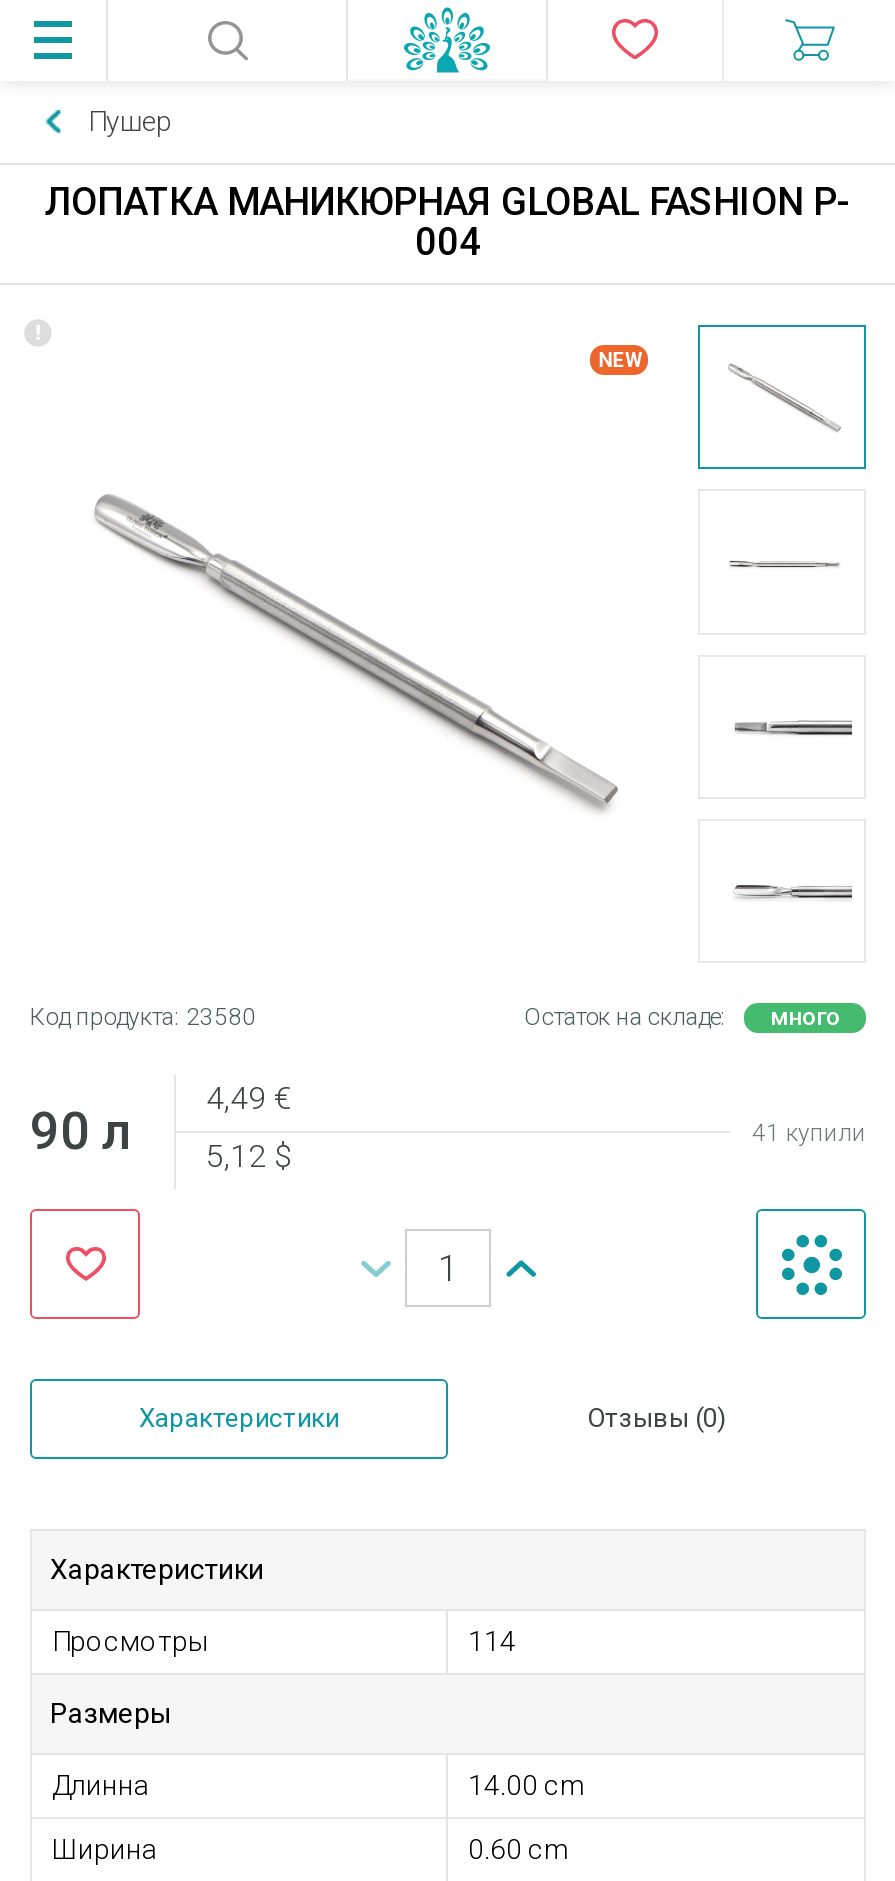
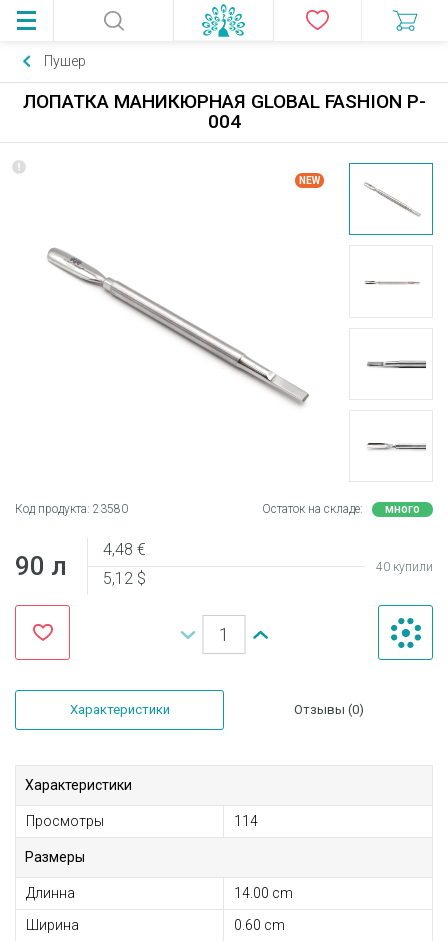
- 4,49 €
+ 4,48 €

- 41 купили
+ 40 купили
